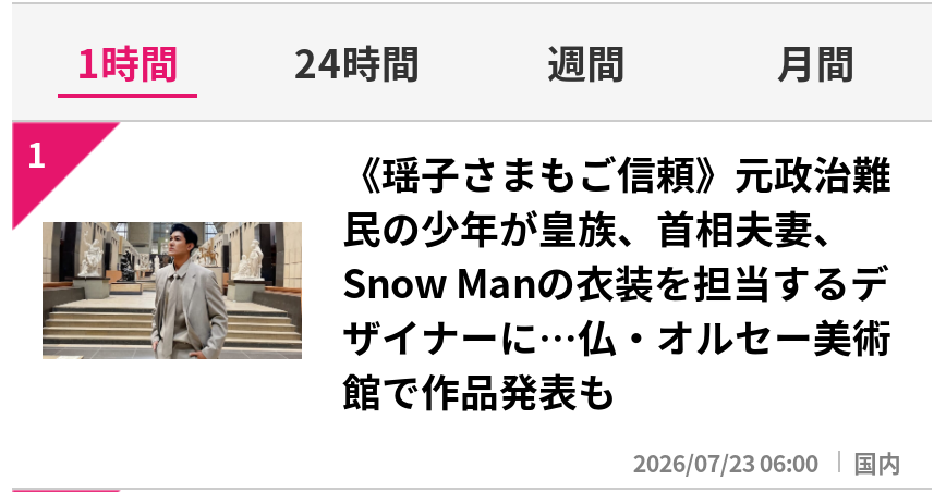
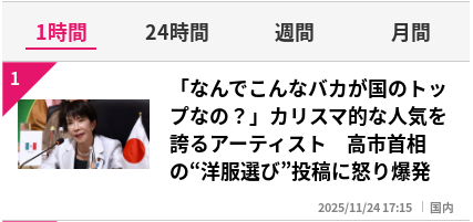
- [image]
- 《瑶子さまもご信頼》元政治難
- 民の少年が皇族、首相夫妻、
- Snow Manの衣装を担当するデ
- ザイナーに…仏・オルセー美術
- 館で作品発表も
+ [image]
+ 「なんでこんなバカが国のトッ
+ プなの？」カリスマ的な人気を
+ 誇るアーティスト 高市首相
+ の“洋服選び”投稿に怒り爆発

- 2026/07/23 06:00 国内
+ 2025/11/24 17:15 国内
